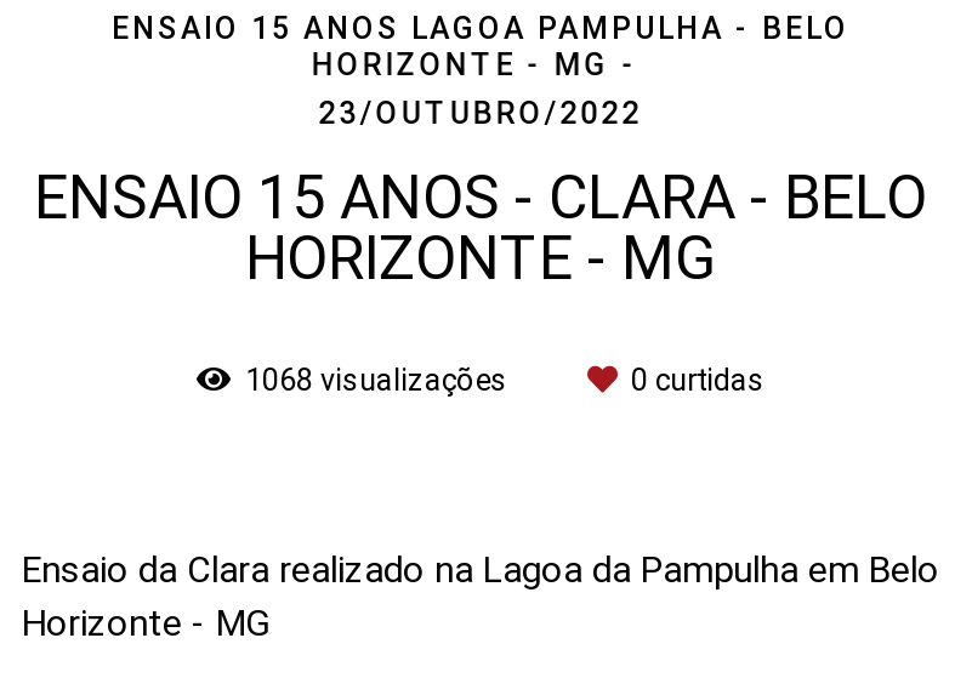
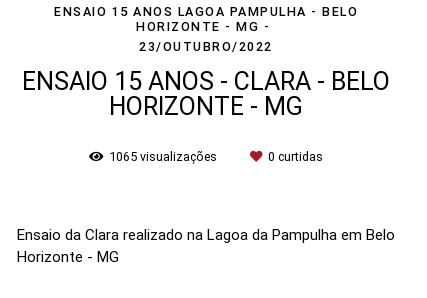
- 1068 visualizações
+ 1065 visualizações
